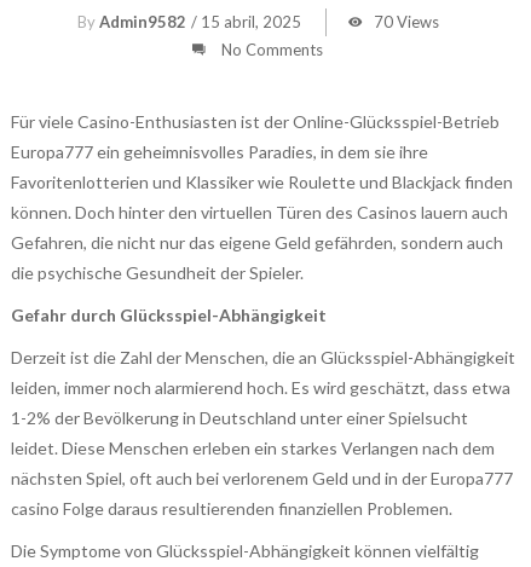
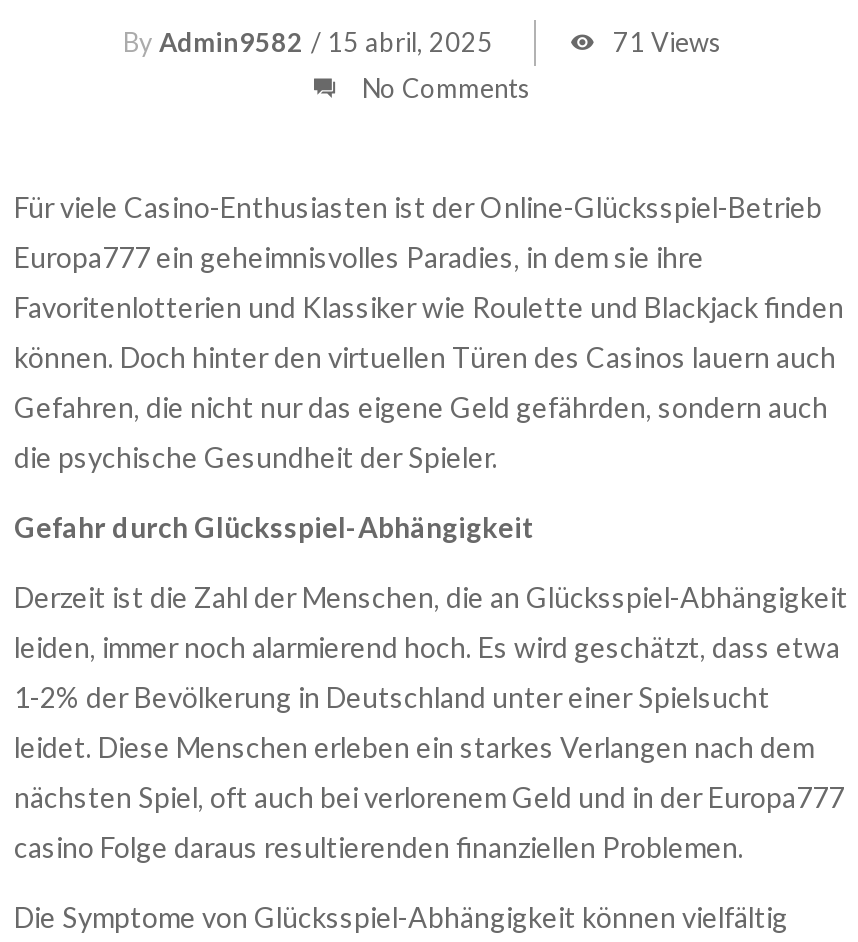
- 70 Views
+ 71 Views
